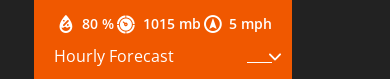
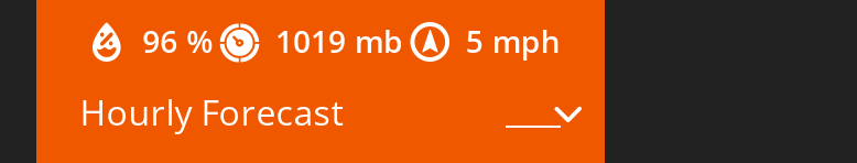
- 80 %
- 1015 mb
+ 96 %
+ 1019 mb
